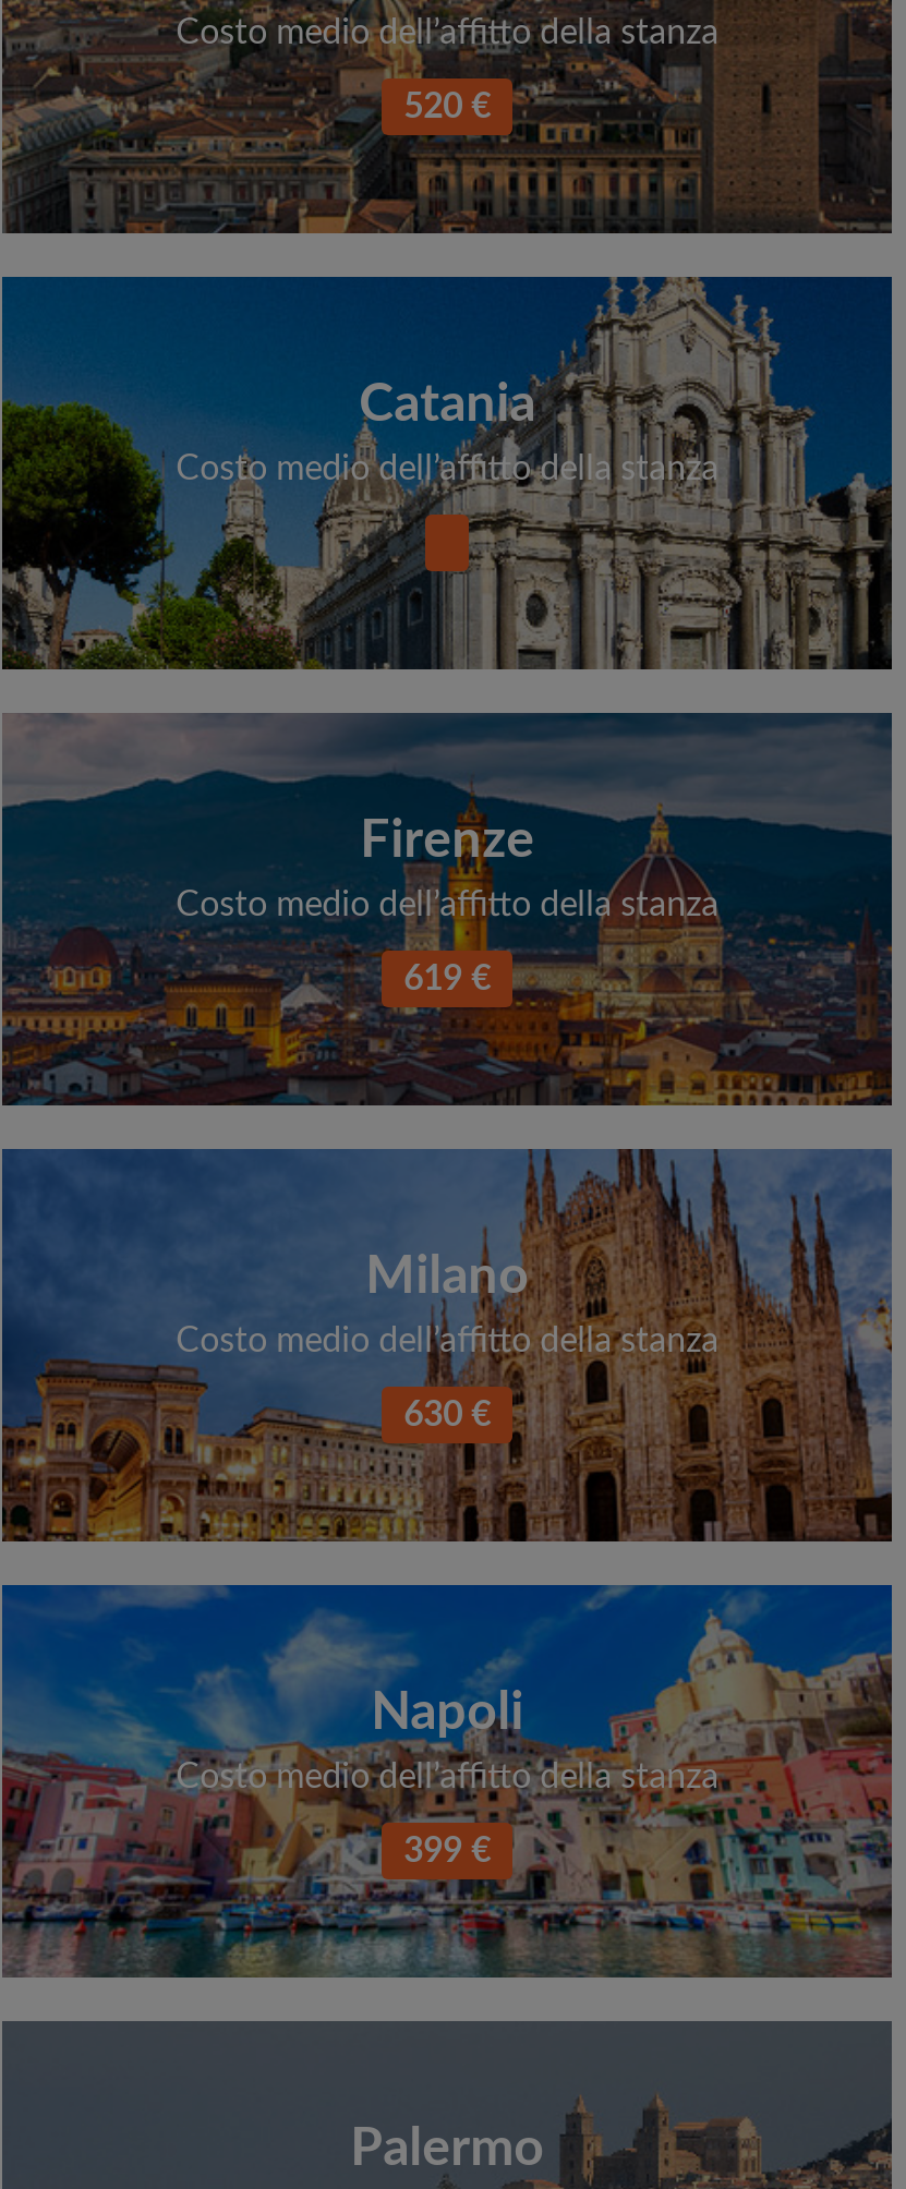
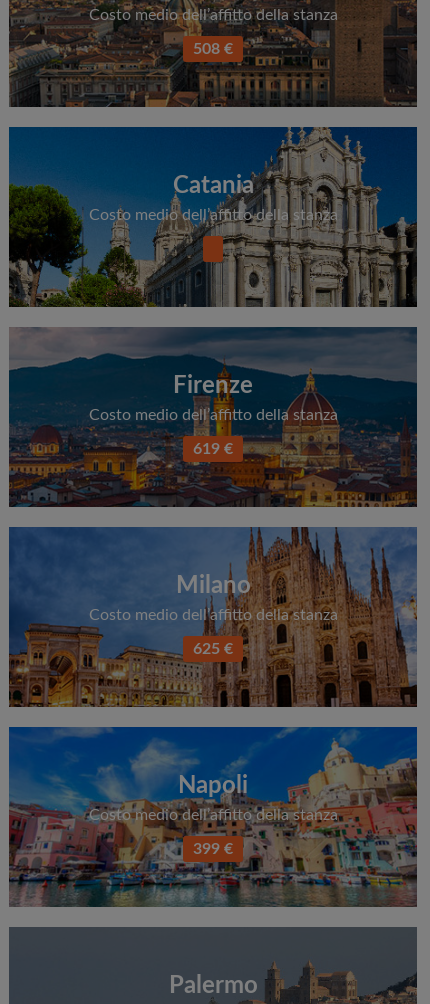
- 520 €
+ 508 €

- 630 €
+ 625 €
